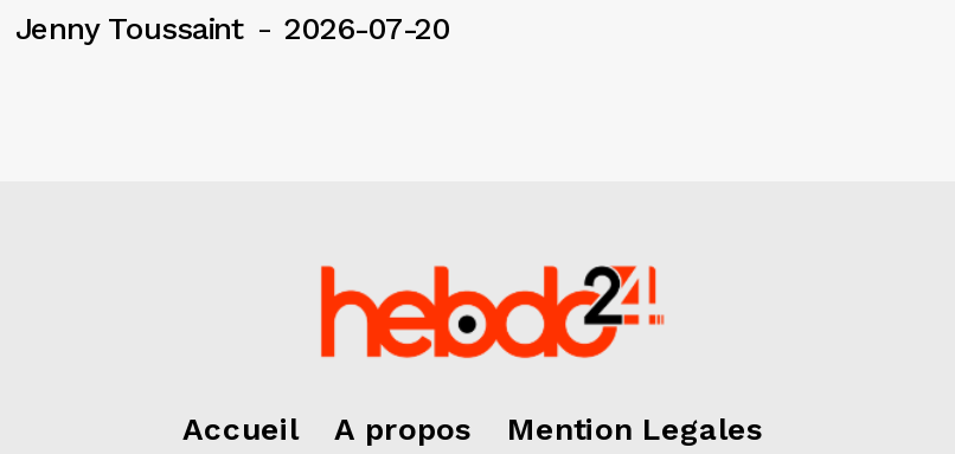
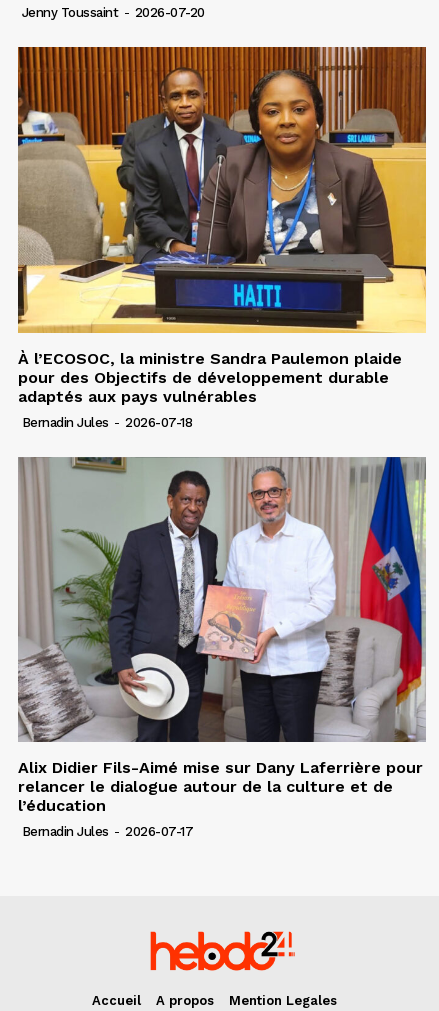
+ [image]
+ À l’ECOSOC, la ministre Sandra Paulemon plaide
+ pour des Objectifs de développement durable
+ adaptés aux pays vulnérables
+ Bernadin Jules - 2026-07-18

+ [image]
+ Alix Didier Fils-Aimé mise sur Dany Laferrière pour
+ relancer le dialogue autour de la culture et de
+ l’éducation
+ Bernadin Jules - 2026-07-17
